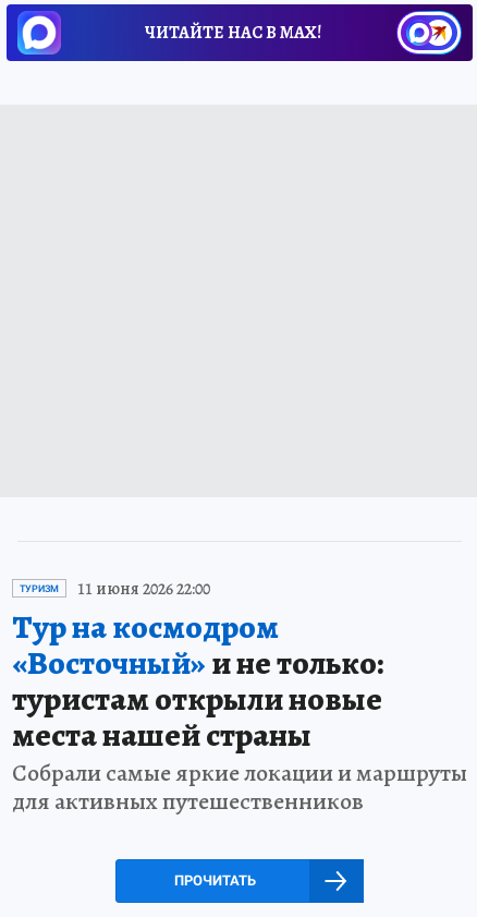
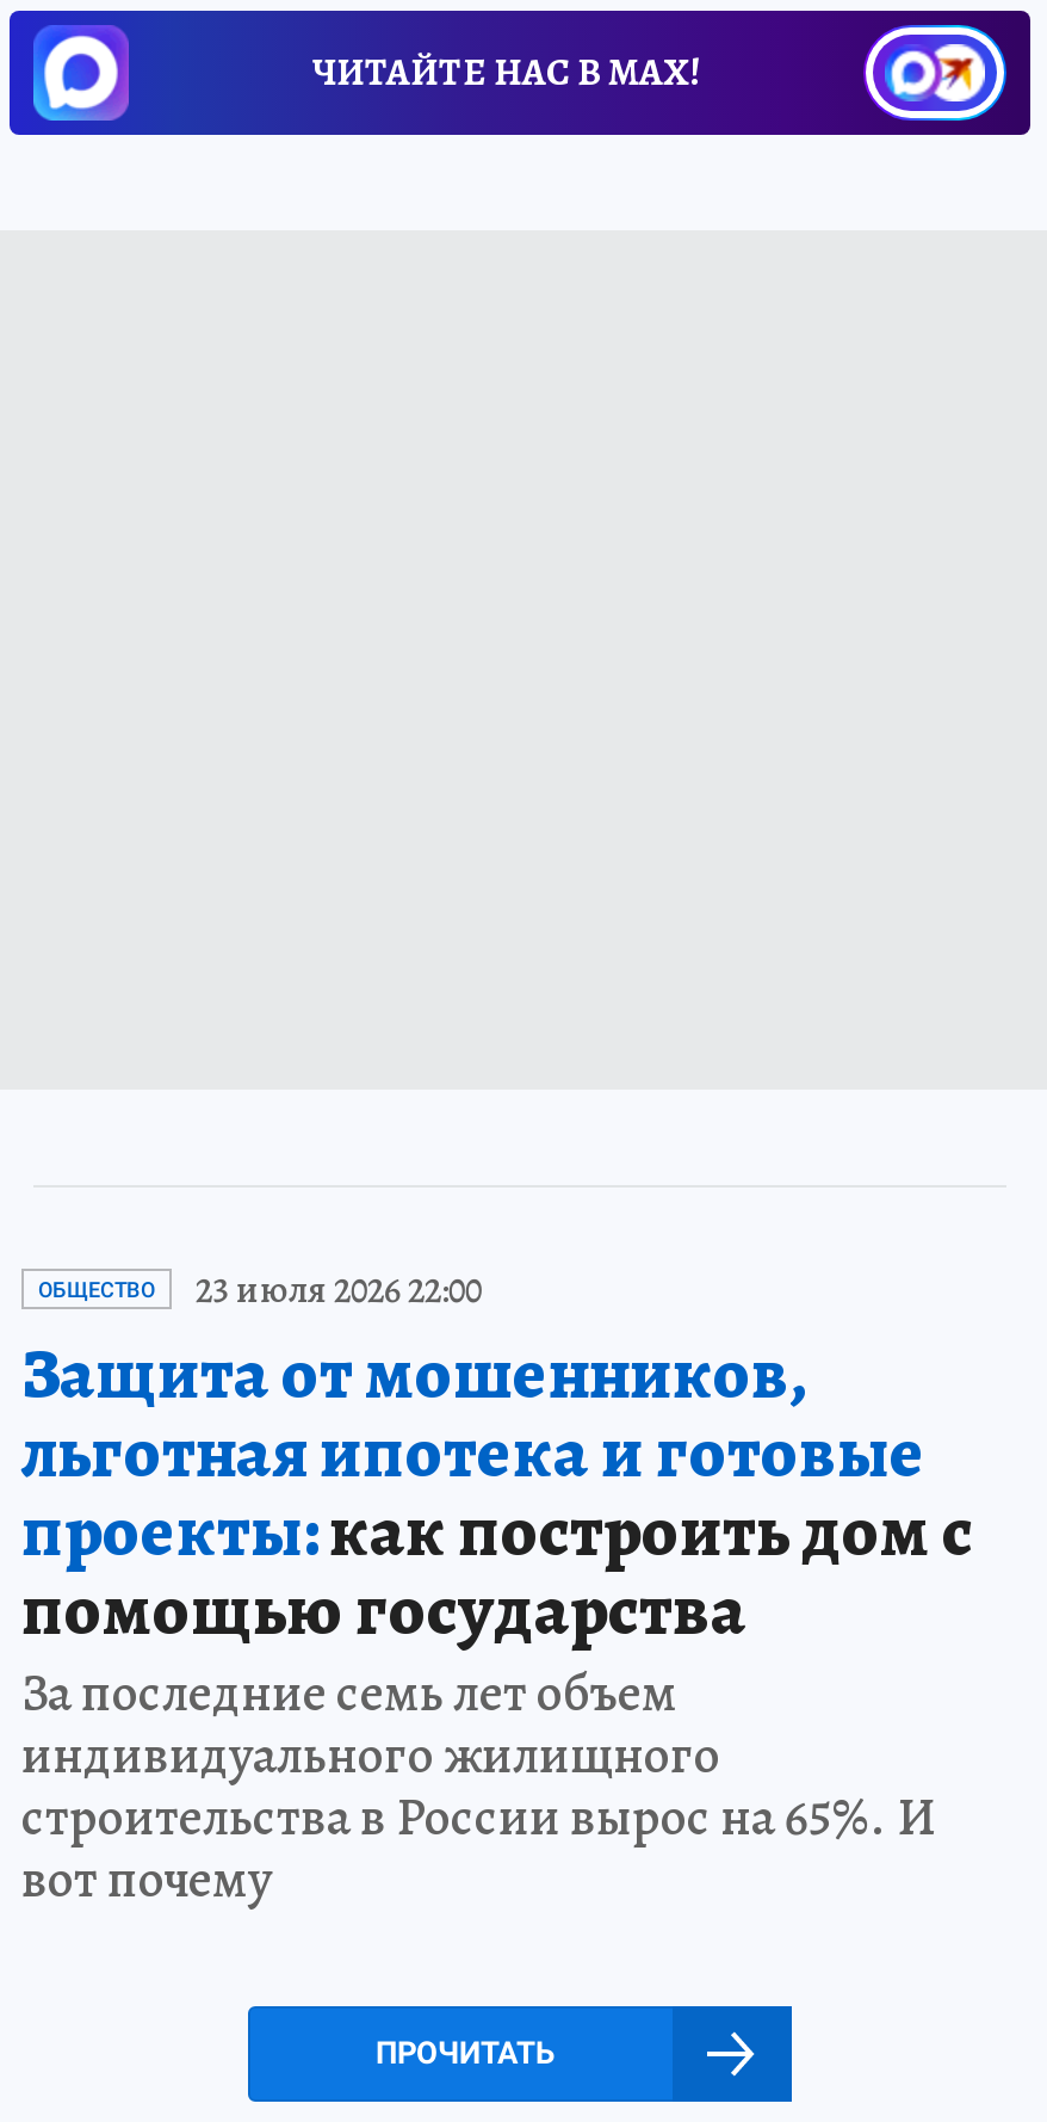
- ТУРИЗМ
- 11 июня 2026 22:00
- Тур на космодром
- «Восточный»и не только:
- туристам открыли новые
- места нашей страны
- Собрали самые яркие локации и маршруты
- для активных путешественников
+ ОБЩЕСТВО
+ 23 июля 2026 22:00
+ Защита от мошенников,
+ льготная ипотека и готовые
+ проекты:как построить дом с
+ помощью государства
+ За последние семь лет объем
+ индивидуального жилищного
+ строительства в России вырос на 65%. И
+ вот почему
